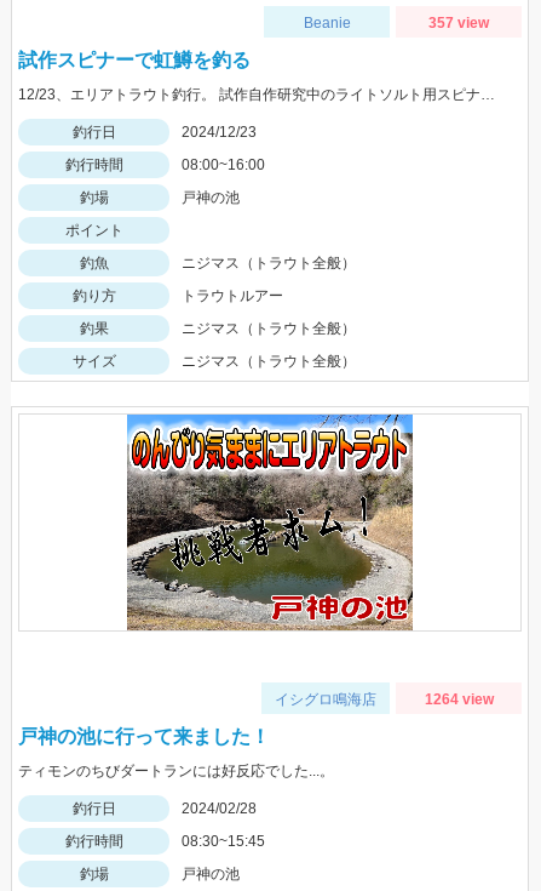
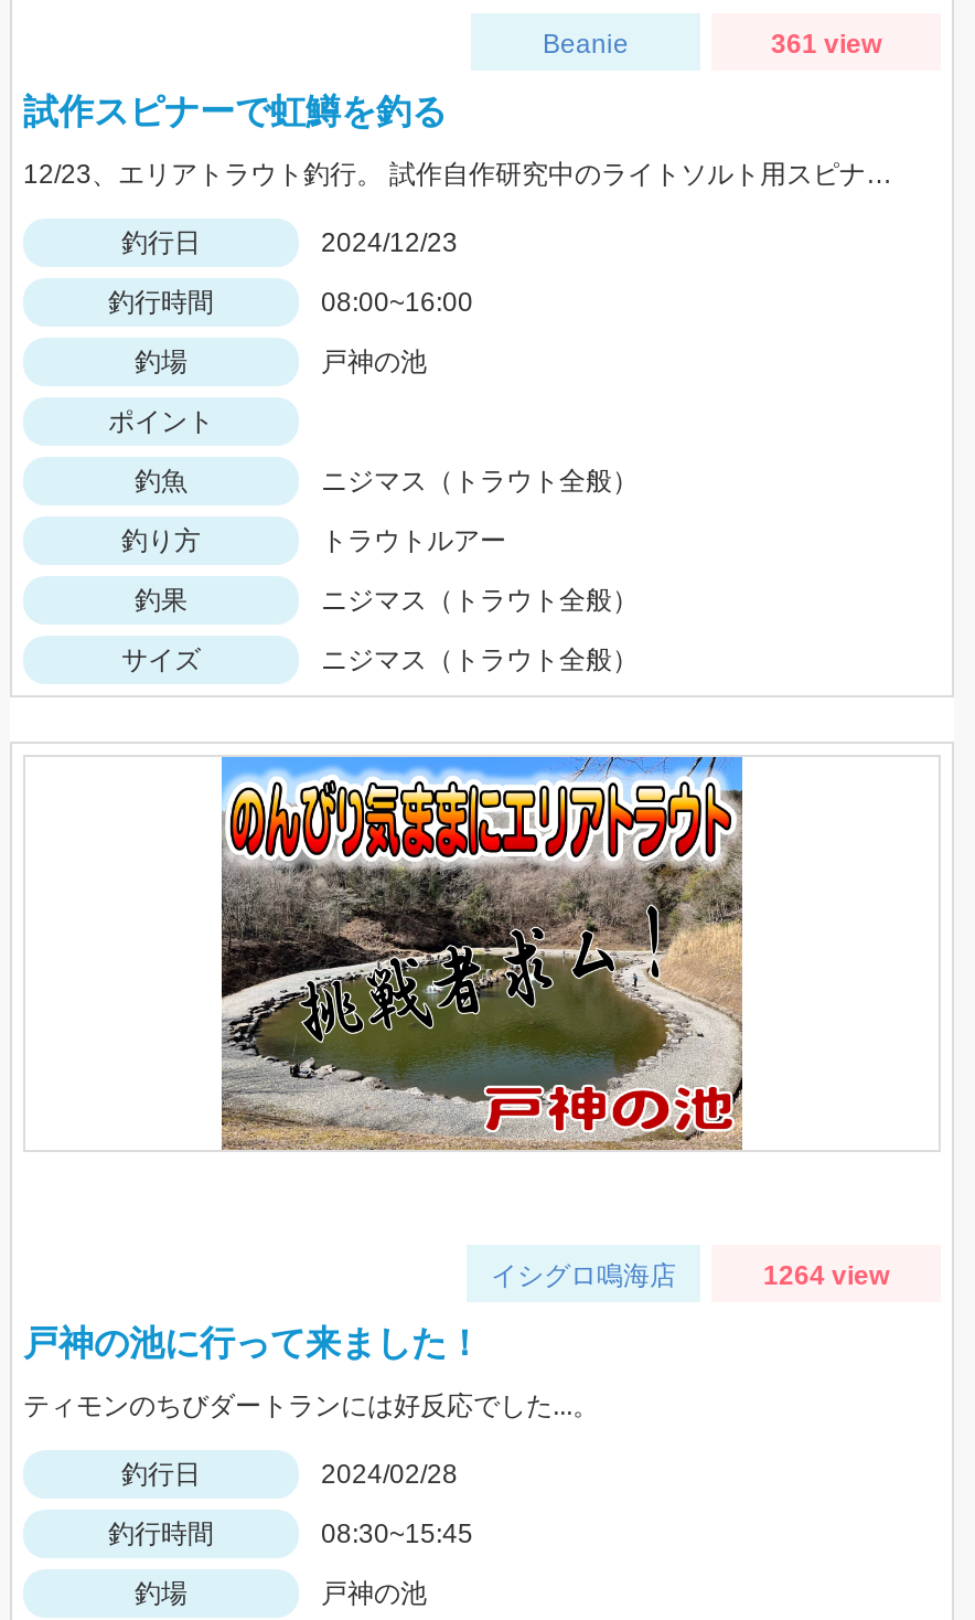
- 357 view
+ 361 view
